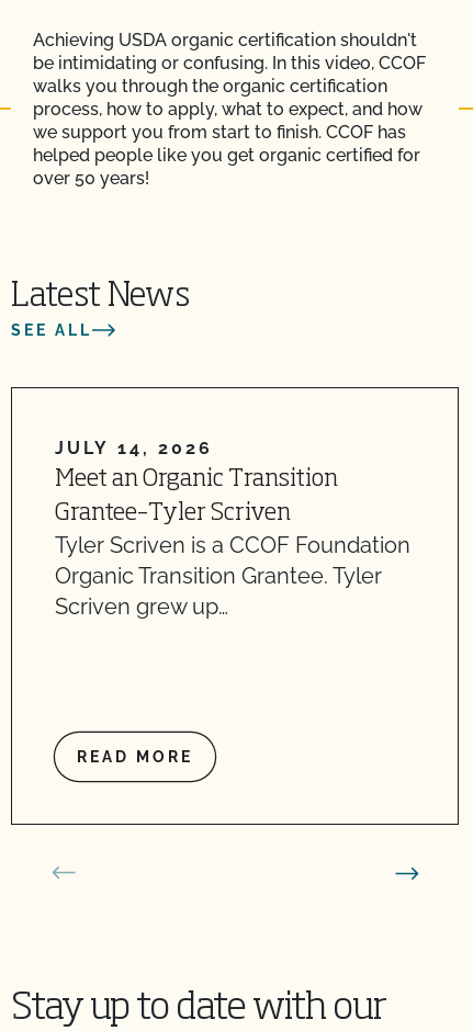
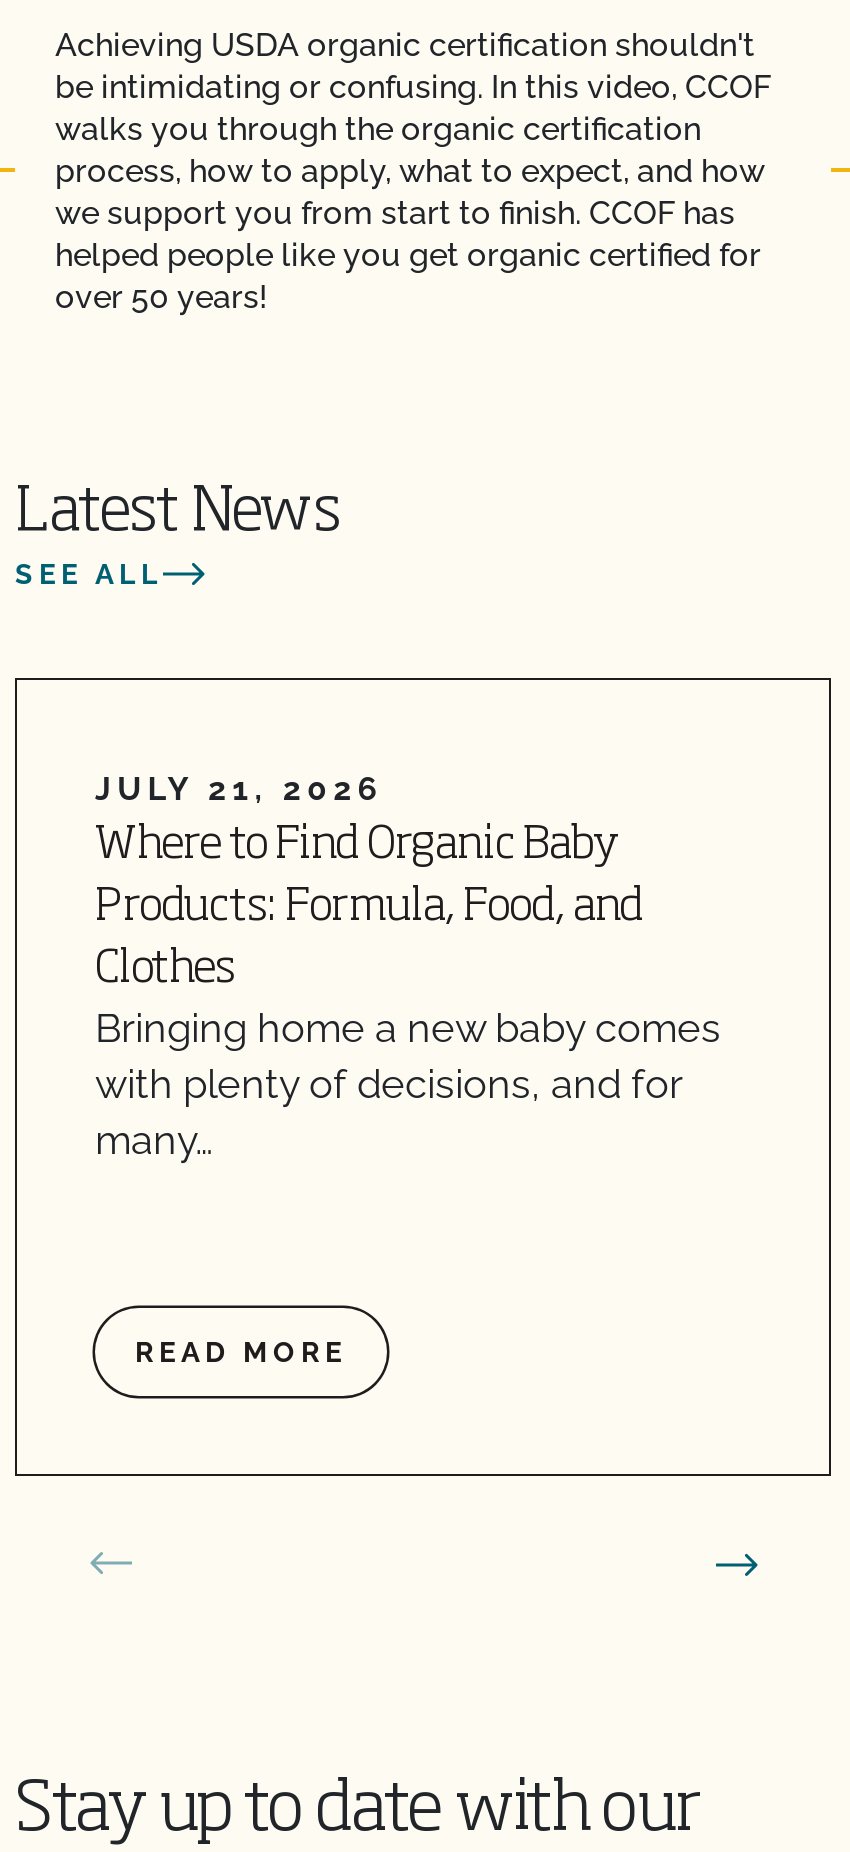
- JULY 14, 2026
- Meet an Organic Transition
- Grantee–Tyler Scriven
- Tyler Scriven is a CCOF Foundation
- Organic Transition Grantee. Tyler
- Scriven grew up…
+ JULY 21, 2026
+ Where to Find Organic Baby
+ Products: Formula, Food, and
+ Clothes
+ Bringing home a new baby comes
+ with plenty of decisions, and for
+ many…
